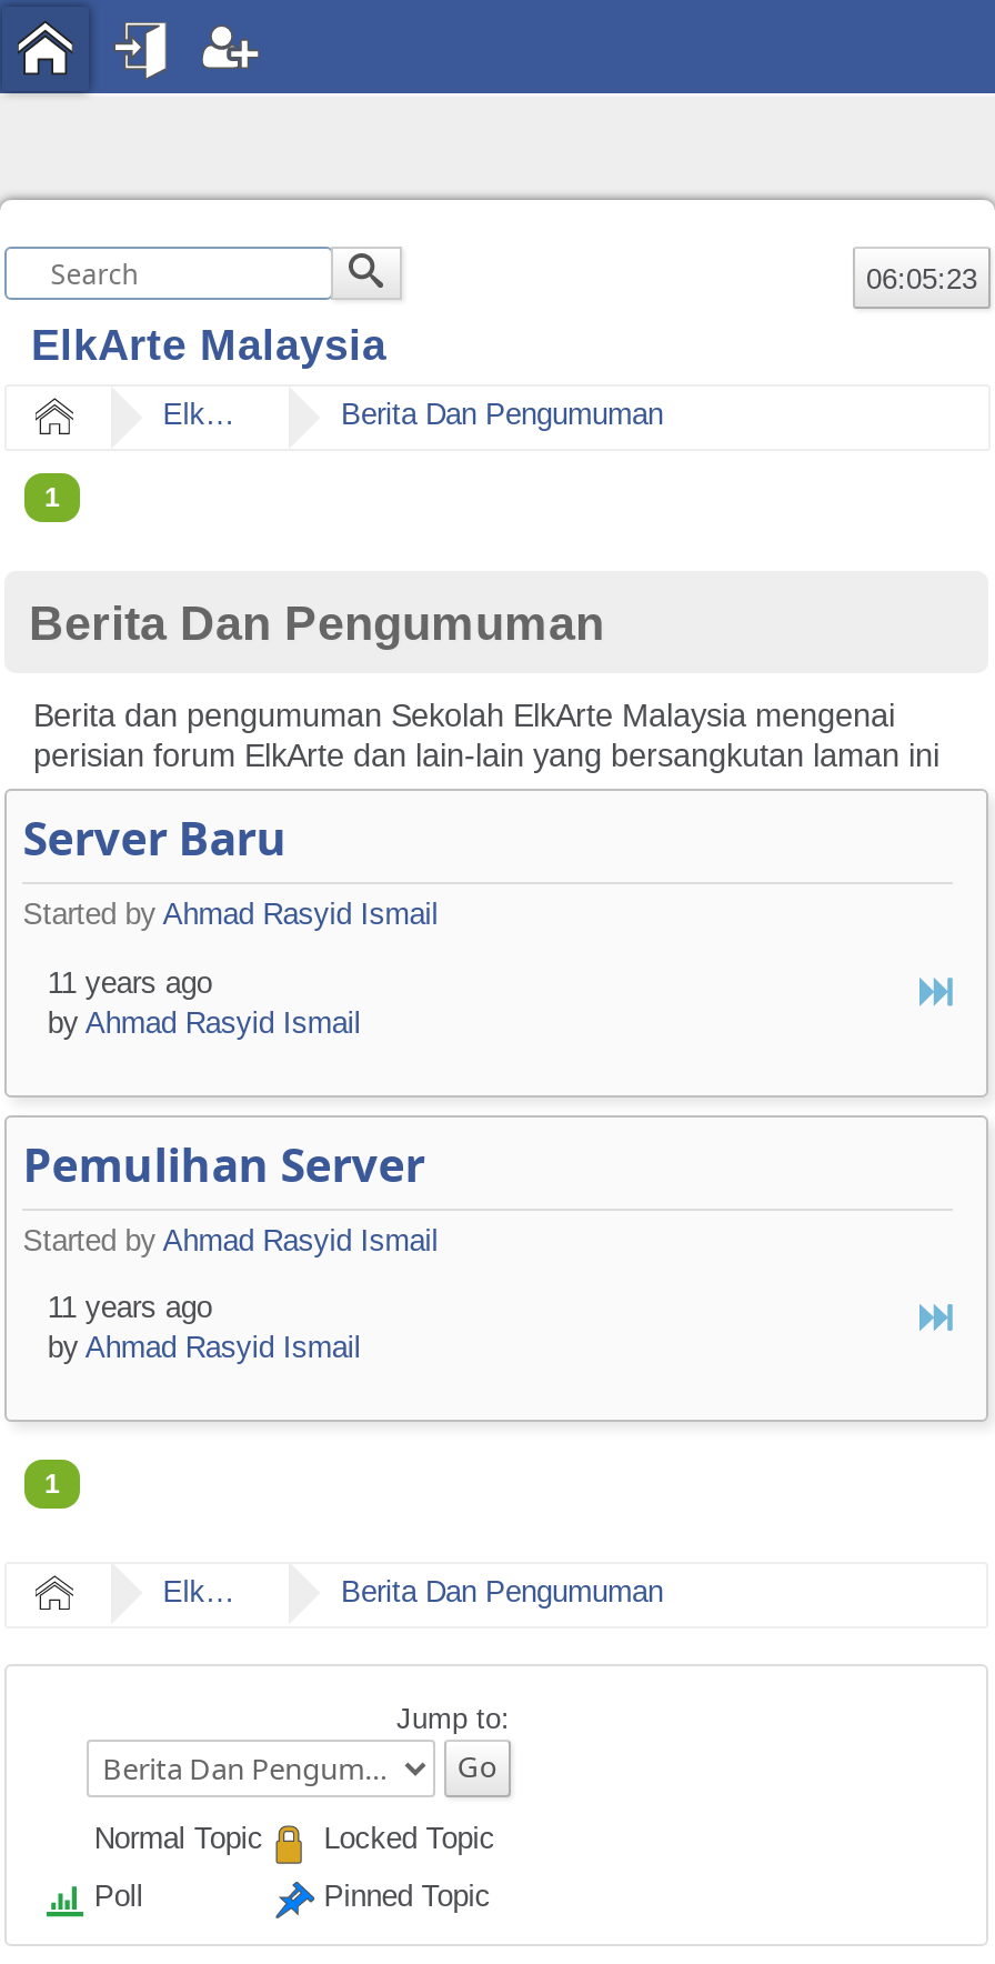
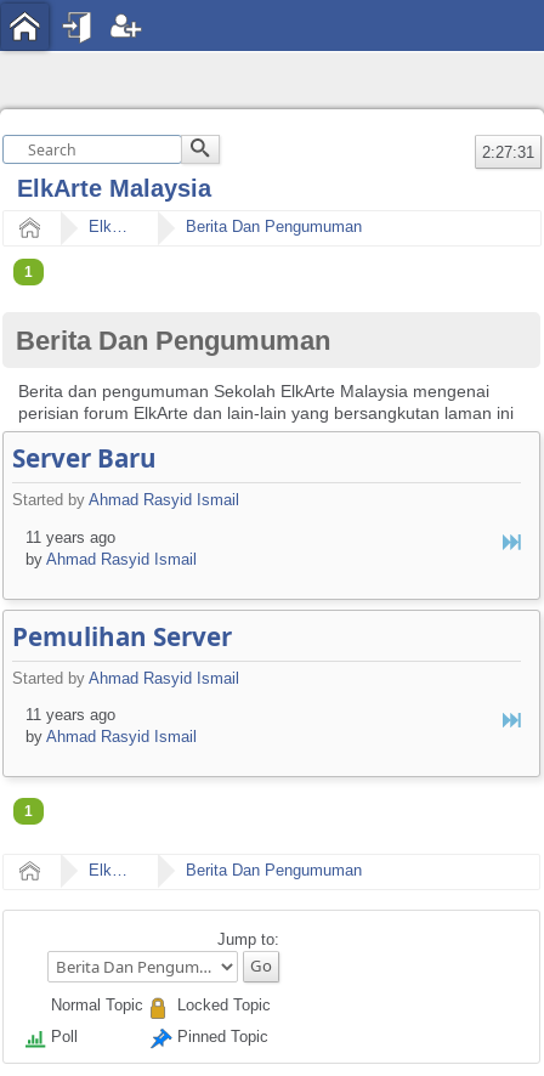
- 06:05:23
+ 2:27:31
